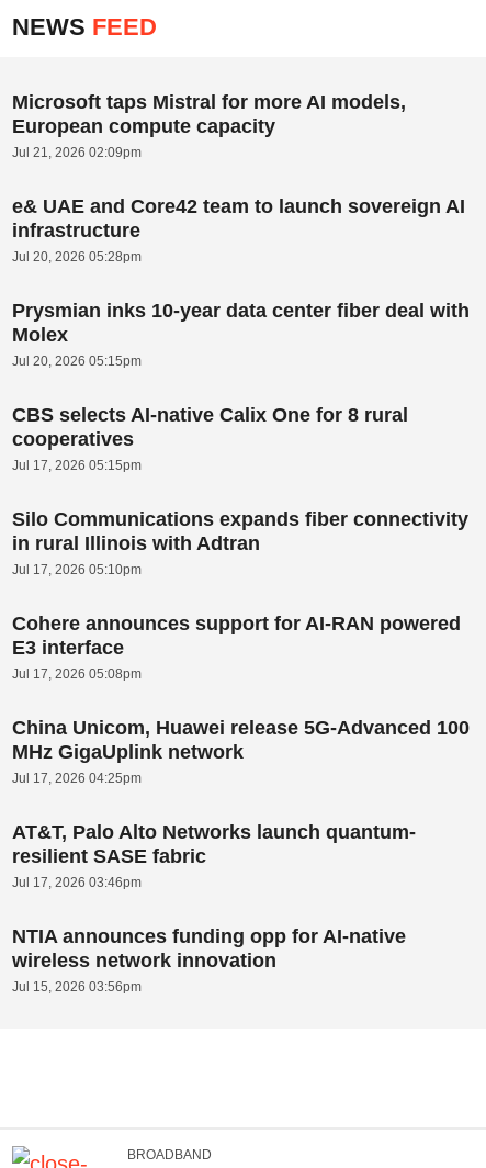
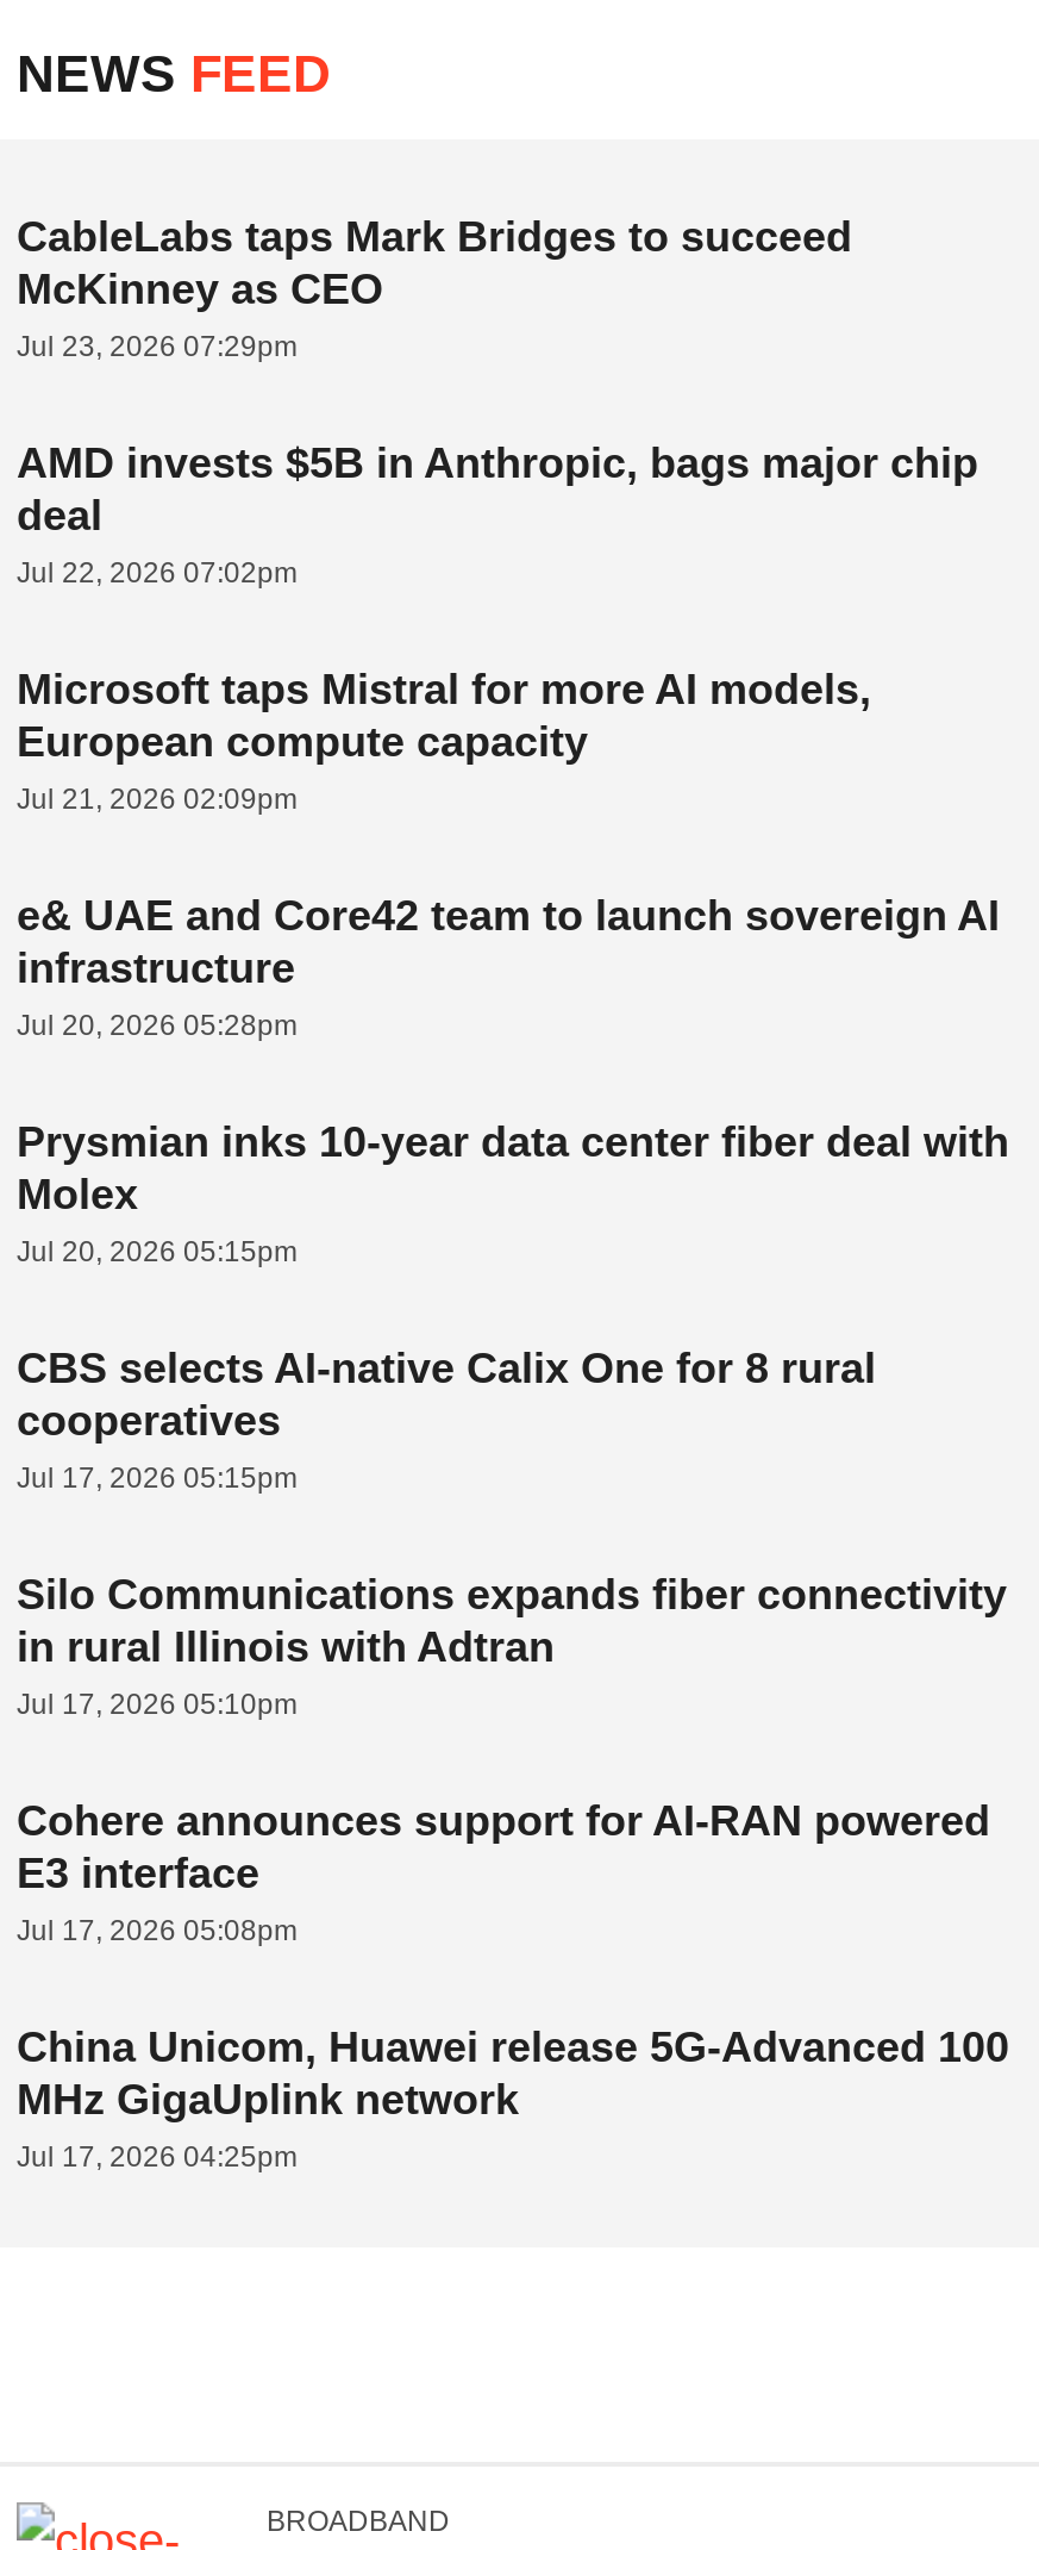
+ CableLabs taps Mark Bridges to succeed
+ McKinney as CEO
+ Jul 23, 2026 07:29pm
+ AMD invests $5B in Anthropic, bags major chip
+ deal
+ Jul 22, 2026 07:02pm

moved down: Microsoft taps Mistral for more AI models, | European compute capacity | Jul 21, 2026 02:09pm | ... | MHz GigaUplink network | Jul 17, 2026 04:25pm

- AT&T, Palo Alto Networks launch quantum-
- resilient SASE fabric
- Jul 17, 2026 03:46pm
- NTIA announces funding opp for AI-native
- wireless network innovation
- Jul 15, 2026 03:56pm
